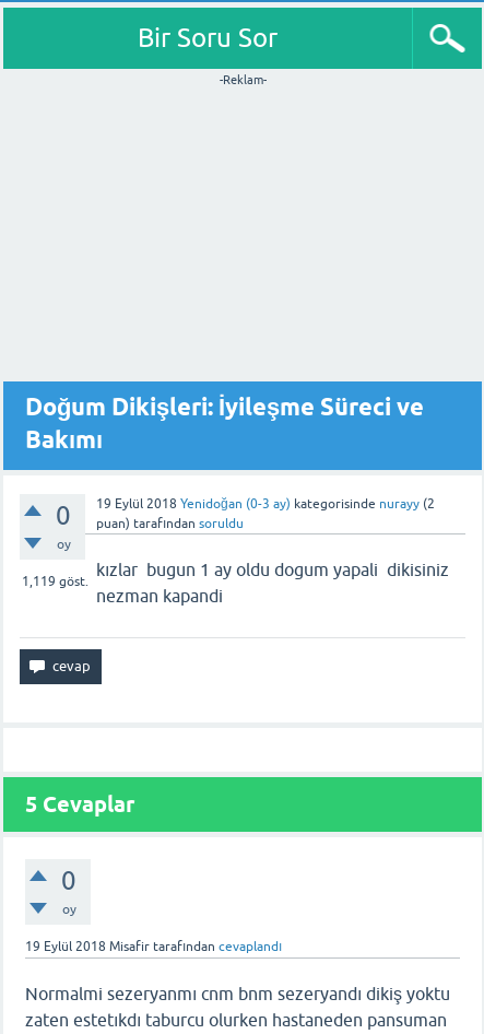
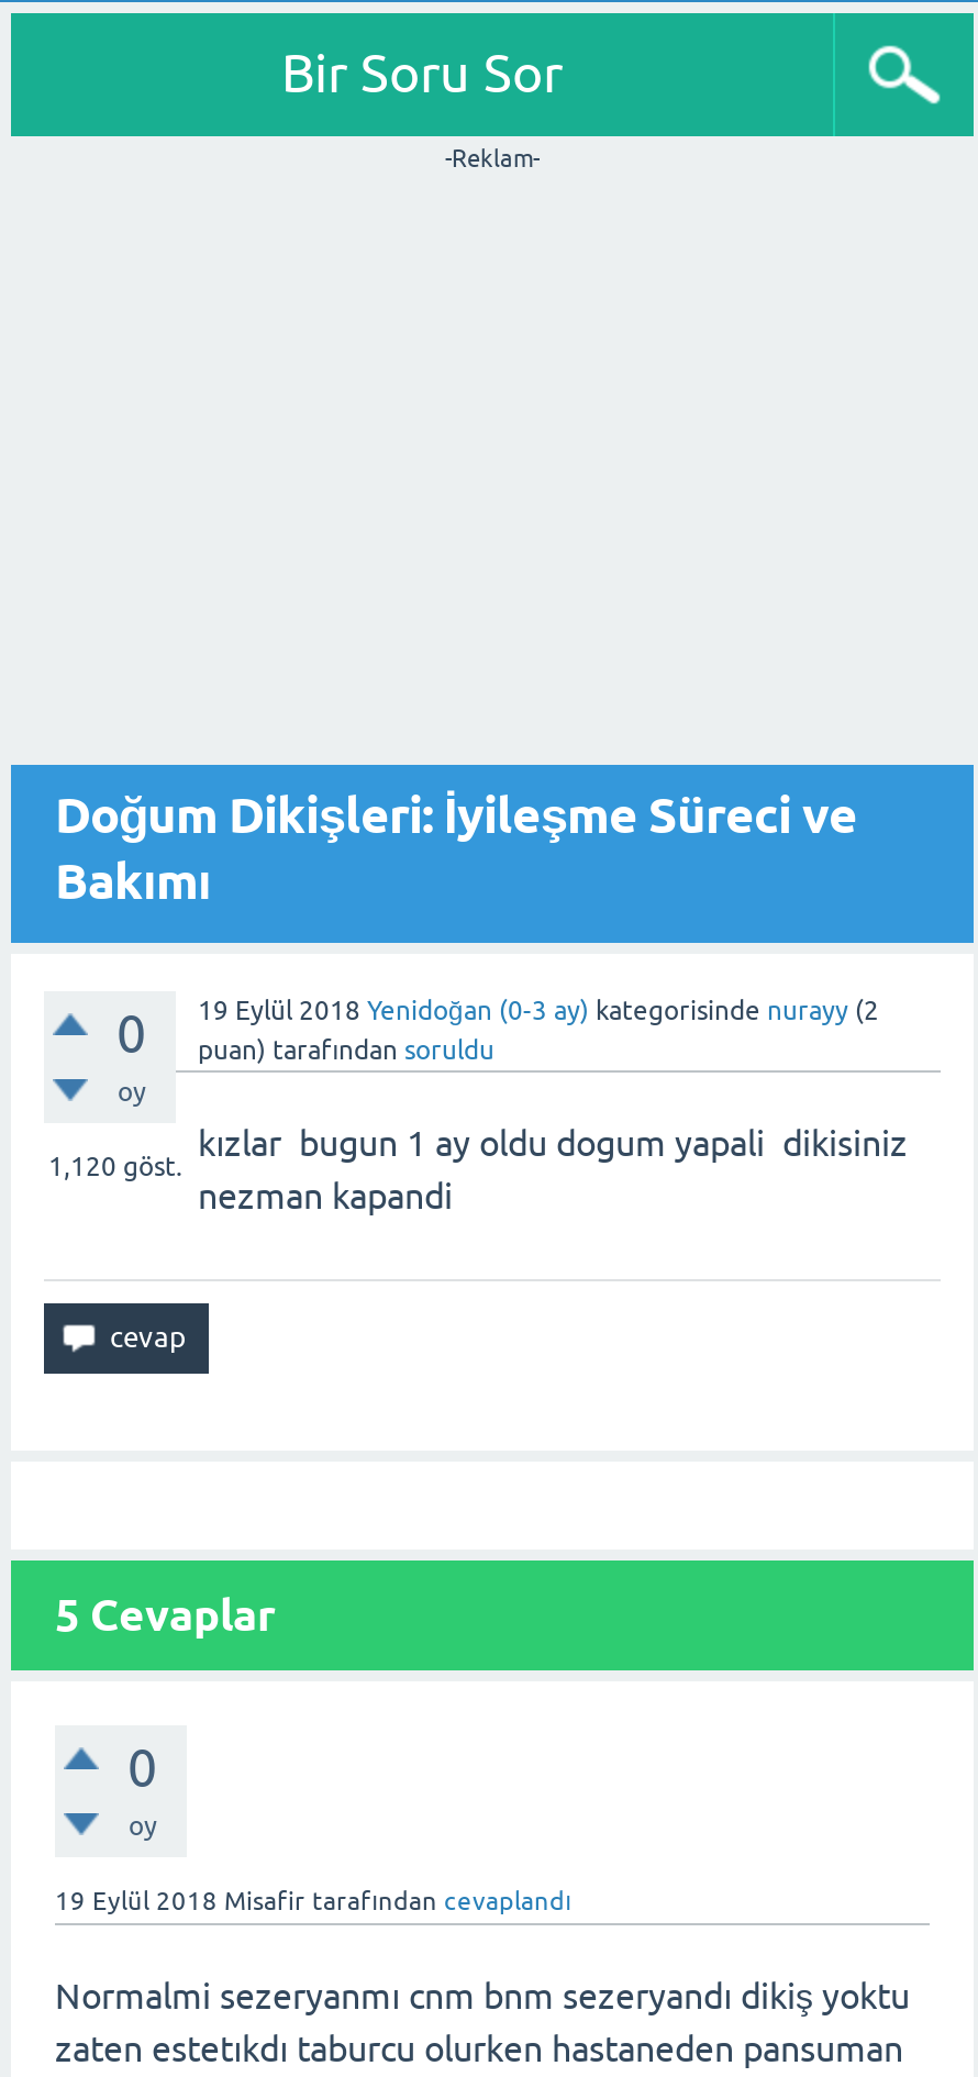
- 1,119 göst.
+ 1,120 göst.
